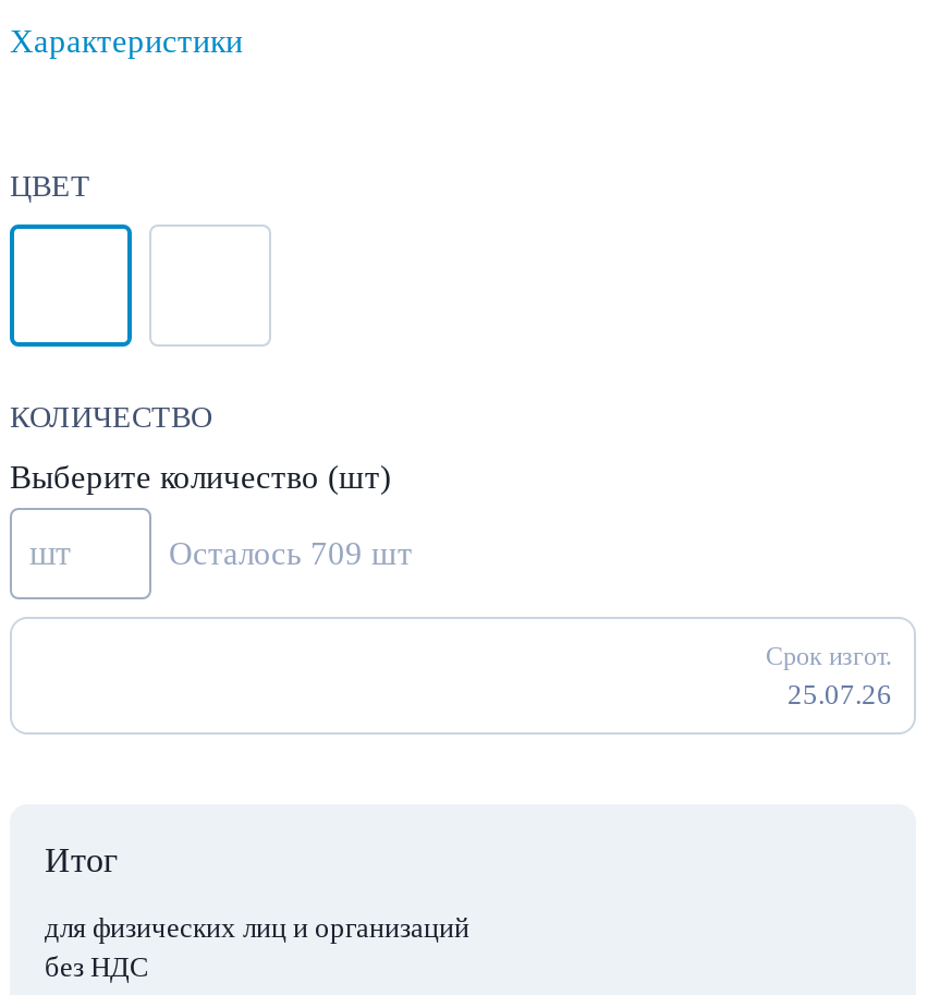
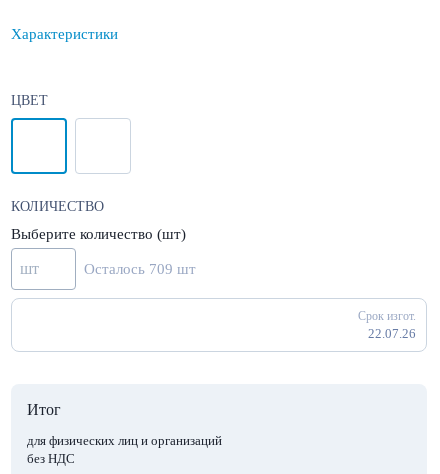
- 25.07.26
+ 22.07.26
